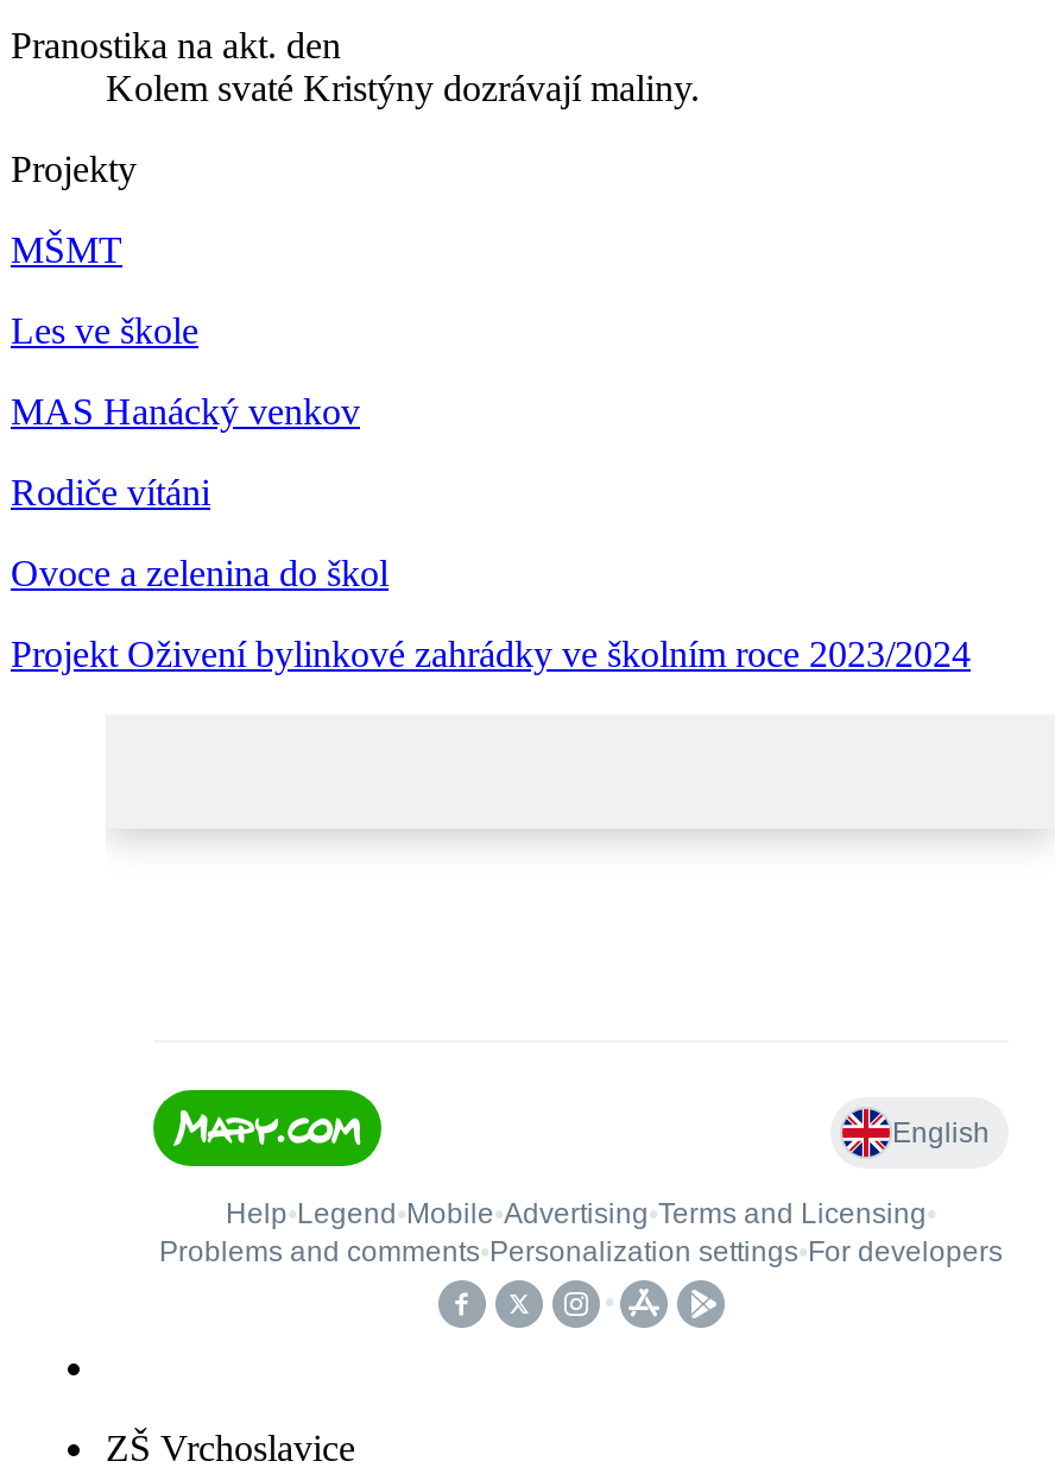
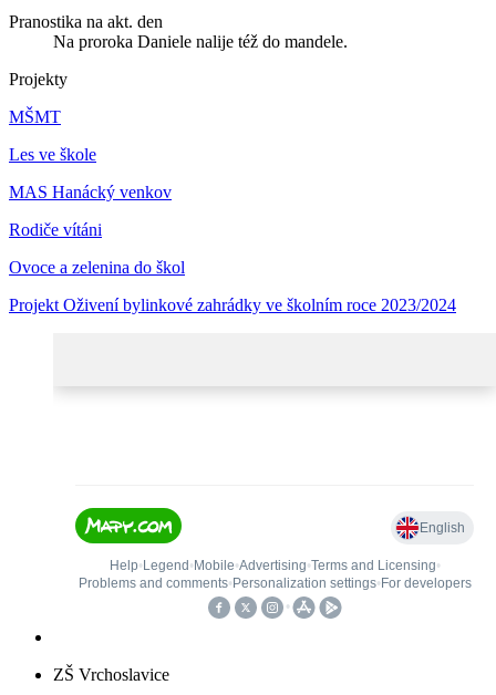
- Kolem svaté Kristýny dozrávají maliny.
+ Na proroka Daniele nalije též do mandele.
